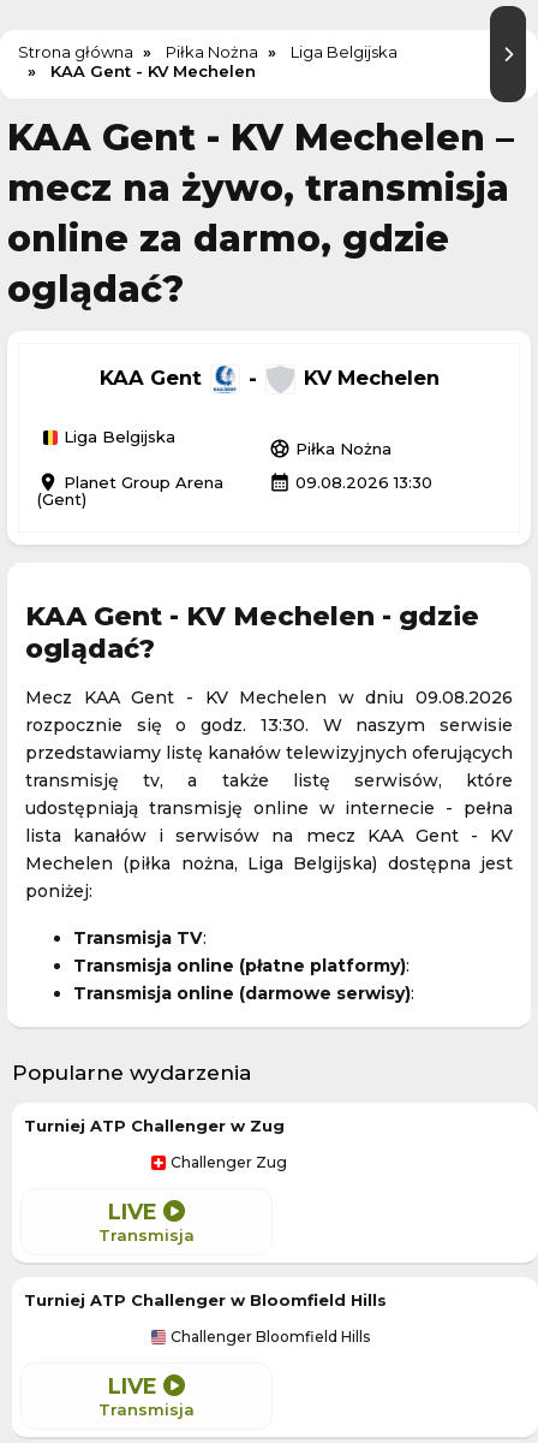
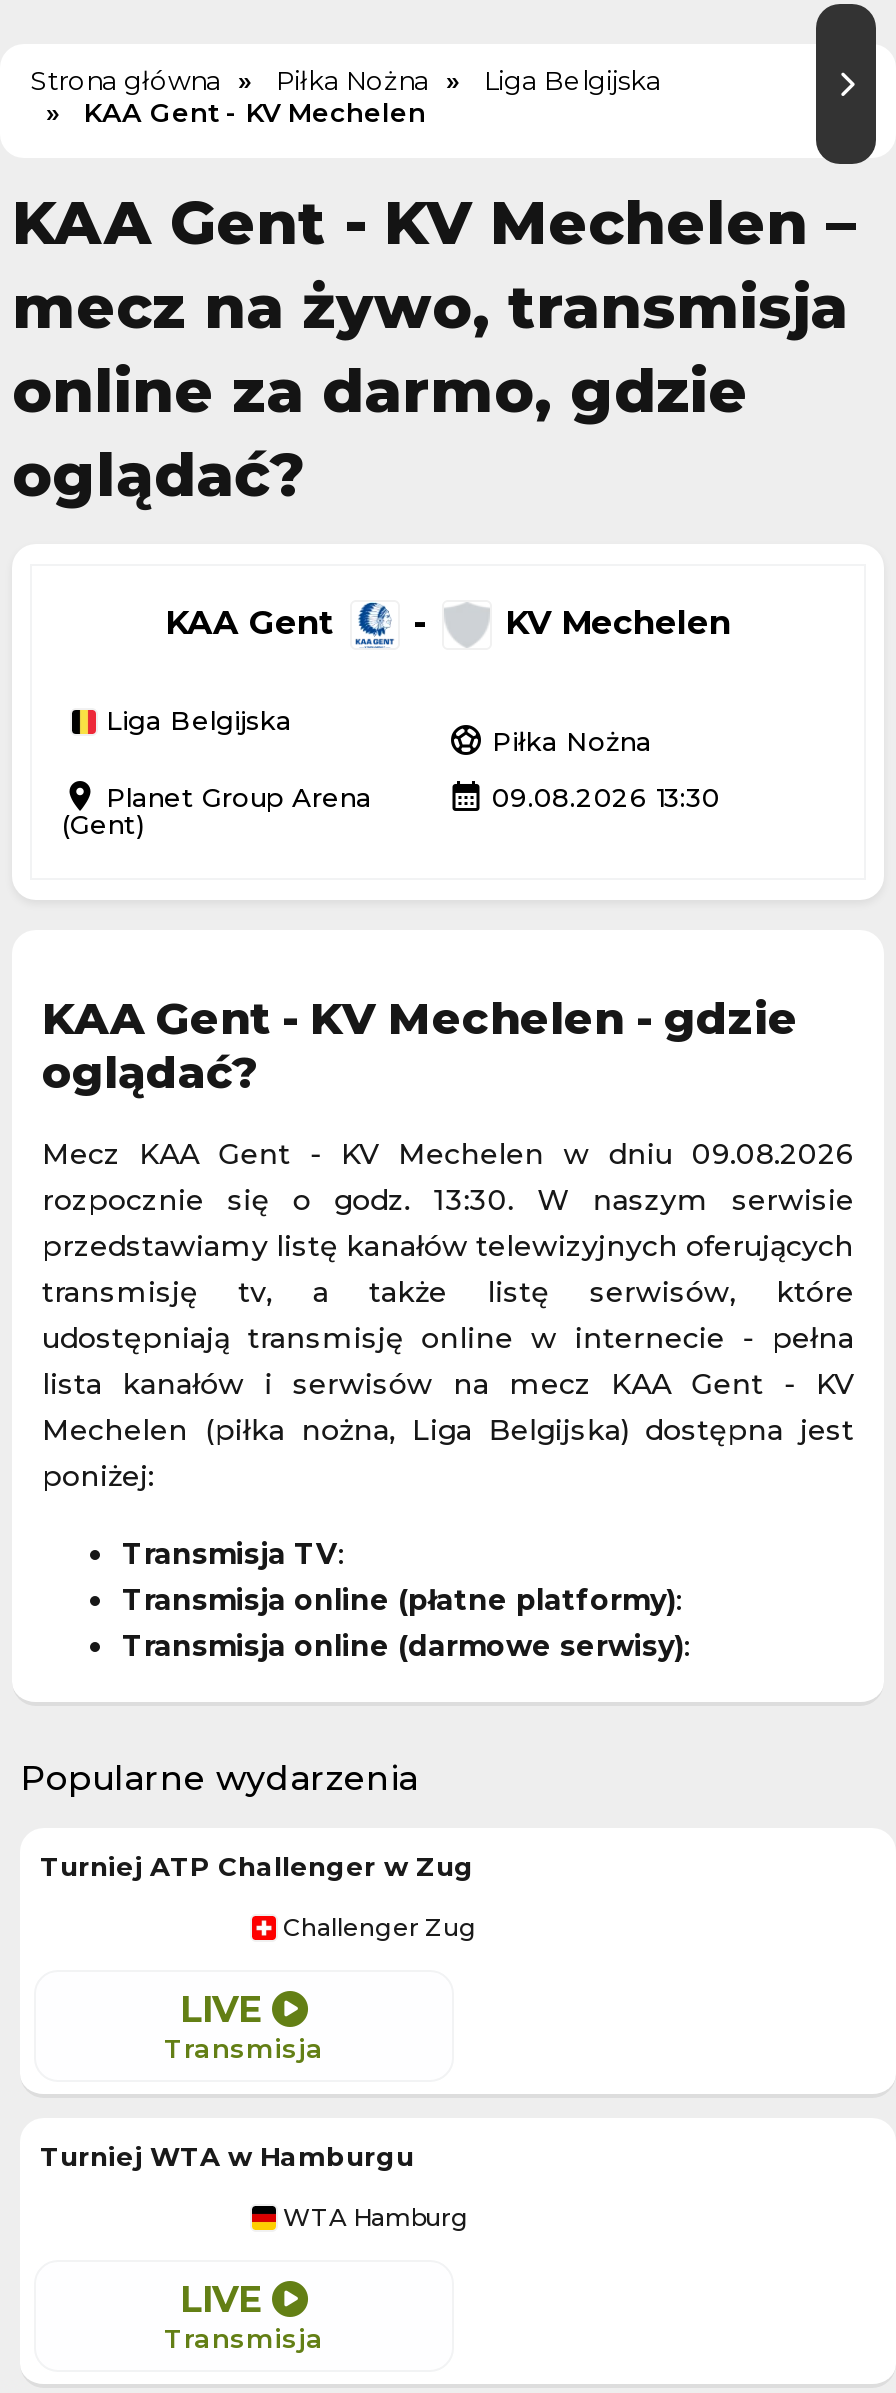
- Turniej ATP Challenger w Bloomfield Hills
+ Turniej WTA w Hamburgu

- Challenger Bloomfield Hills
+ WTA Hamburg
